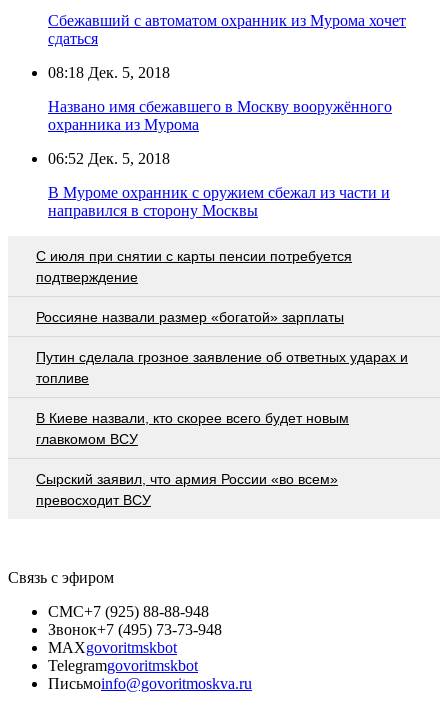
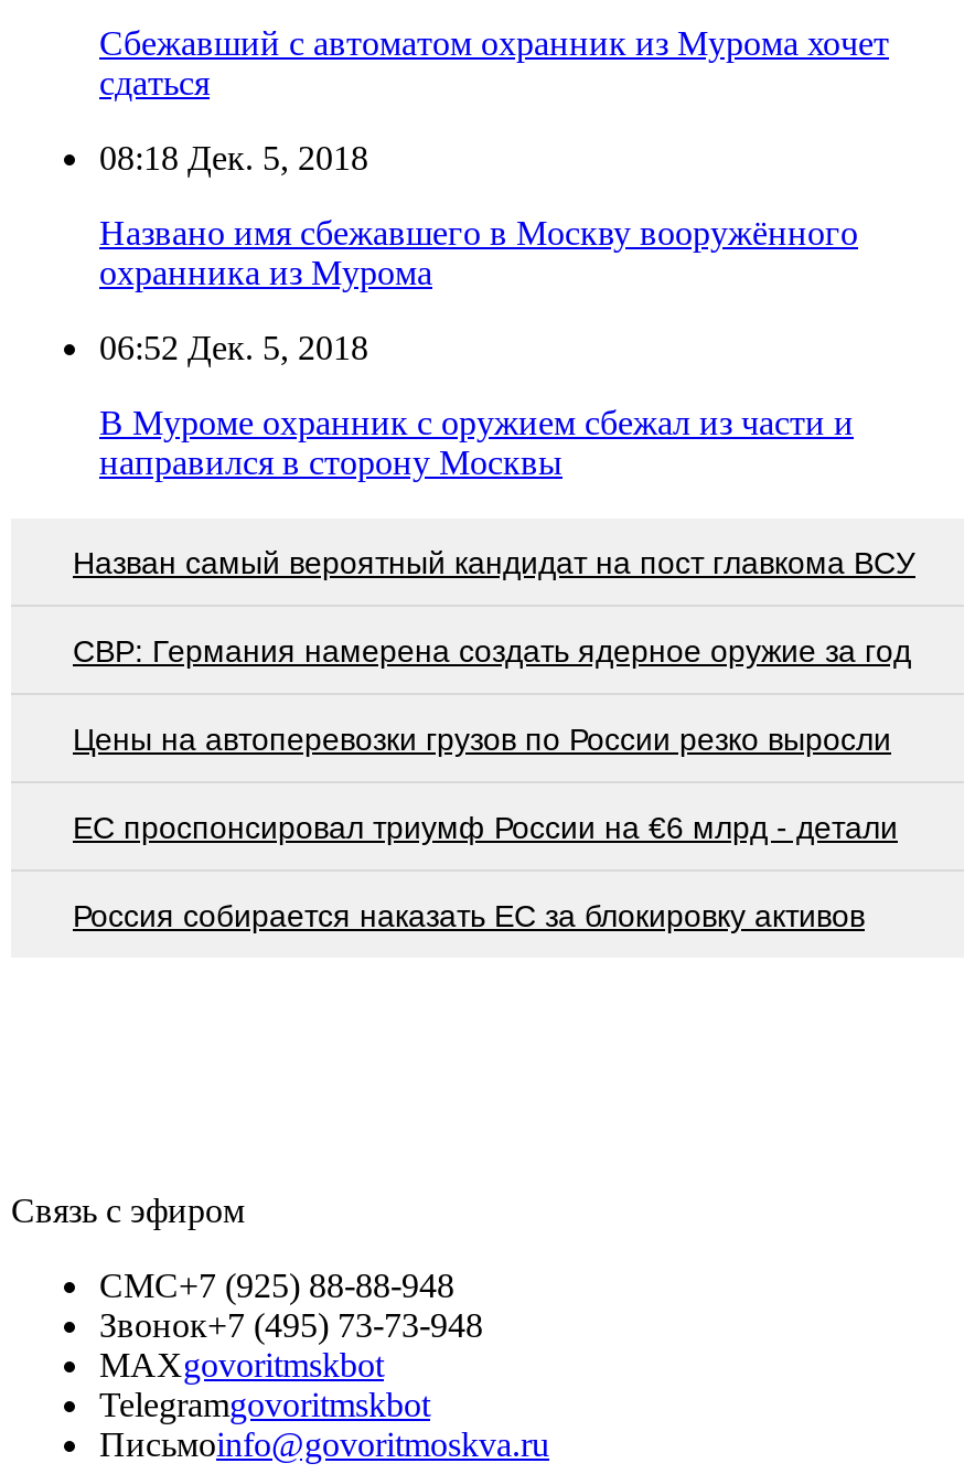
- С июля при снятии с карты пенсии потребуется
- подтверждение
+ Назван самый вероятный кандидат на пост главкома ВСУ

- Россияне назвали размер «богатой» зарплаты
+ СВР: Германия намерена создать ядерное оружие за год

- Путин сделала грозное заявление об ответных ударах и
- топливе
+ Цены на автоперевозки грузов по России резко выросли

- В Киеве назвали, кто скорее всего будет новым
- главкомом ВСУ
+ EC проспонсировал триумф России на €6 млрд - детали

- Сырский заявил, что армия России «во всем»
- превосходит ВСУ
+ Россия собирается наказать EC за блокировку активов
